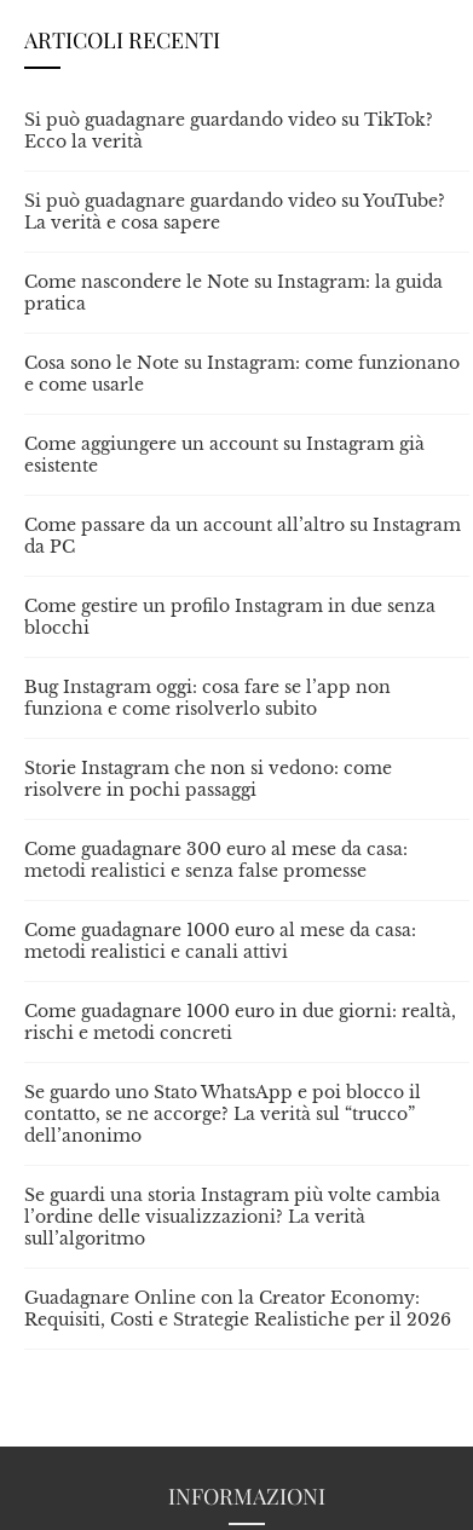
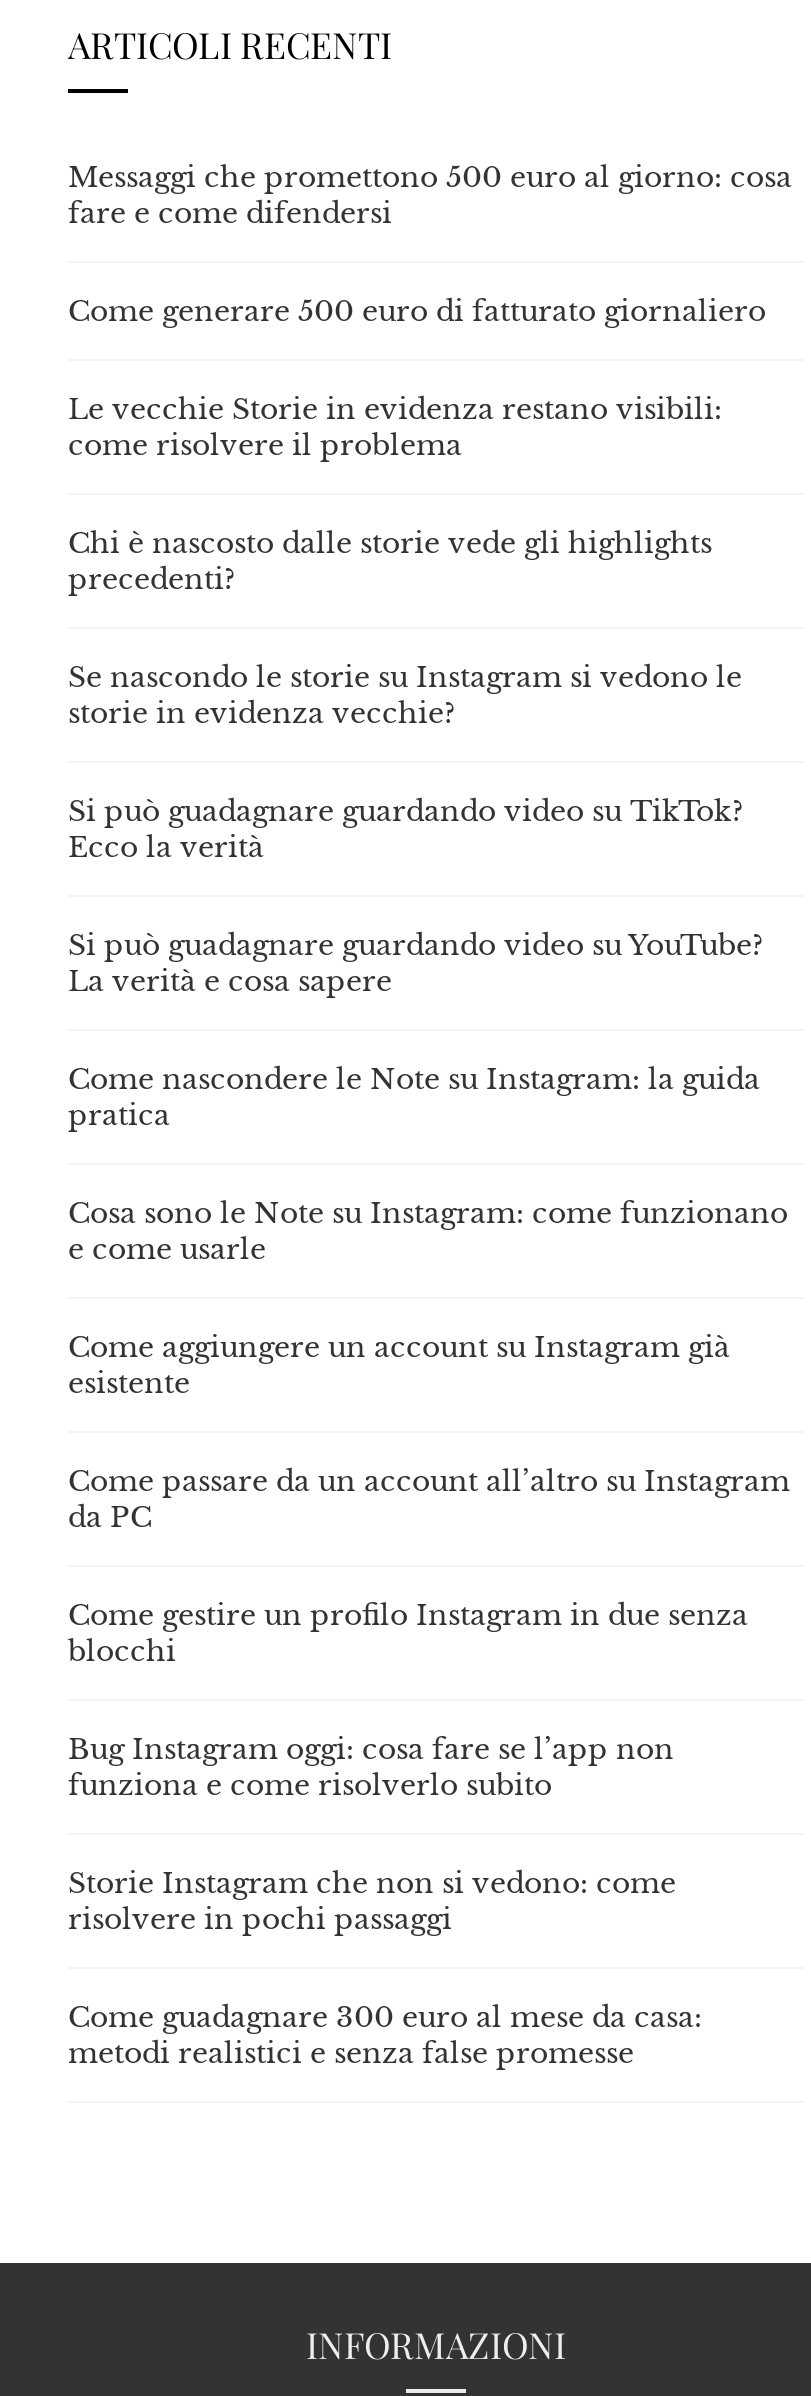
+ Messaggi che promettono 500 euro al giorno: cosa
+ fare e come difendersi
+ Come generare 500 euro di fatturato giornaliero
+ Le vecchie Storie in evidenza restano visibili:
+ come risolvere il problema
+ Chi è nascosto dalle storie vede gli highlights
+ precedenti?
+ Se nascondo le storie su Instagram si vedono le
+ storie in evidenza vecchie?

moved down: Si può guadagnare guardando video su TikTok? | Ecco la verità | Si può guadagnare guardando video su YouTube? | ... | Come guadagnare 300 euro al mese da casa: | metodi realistici e senza false promesse

- Come guadagnare 1000 euro al mese da casa:
- metodi realistici e canali attivi
- Come guadagnare 1000 euro in due giorni: realtà,
- rischi e metodi concreti
- Se guardo uno Stato WhatsApp e poi blocco il
- contatto, se ne accorge? La verità sul “trucco”
- dell’anonimo
- Se guardi una storia Instagram più volte cambia
- l’ordine delle visualizzazioni? La verità
- sull’algoritmo
- Guadagnare Online con la Creator Economy:
- Requisiti, Costi e Strategie Realistiche per il 2026
